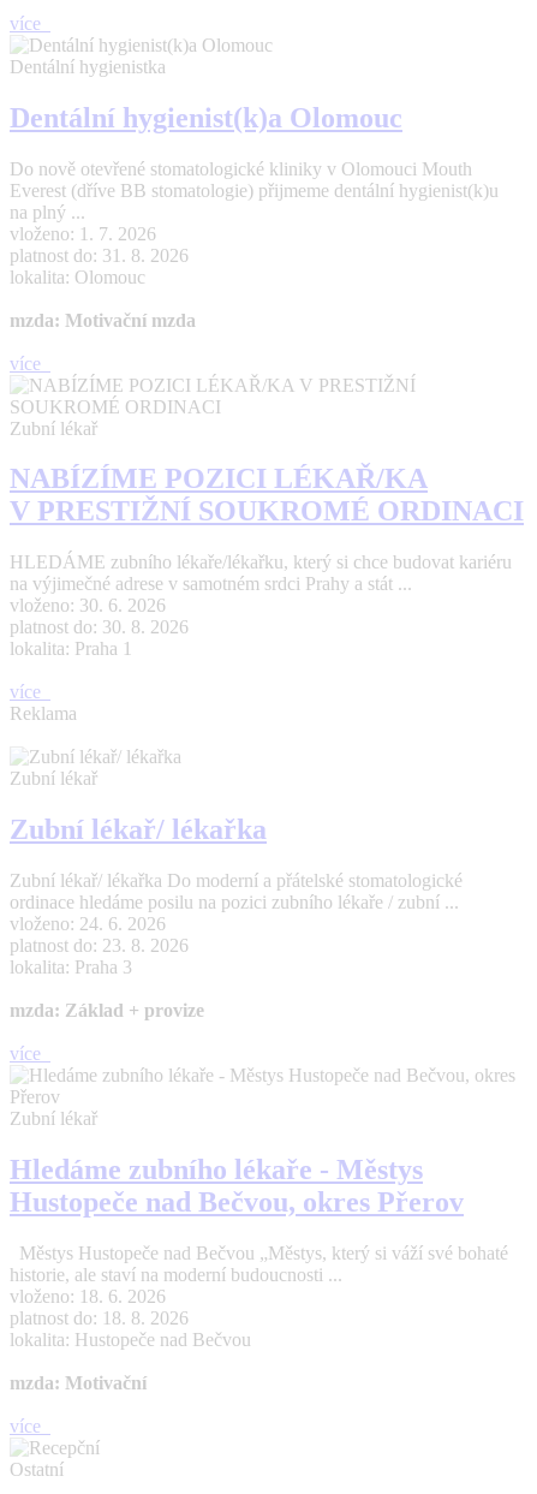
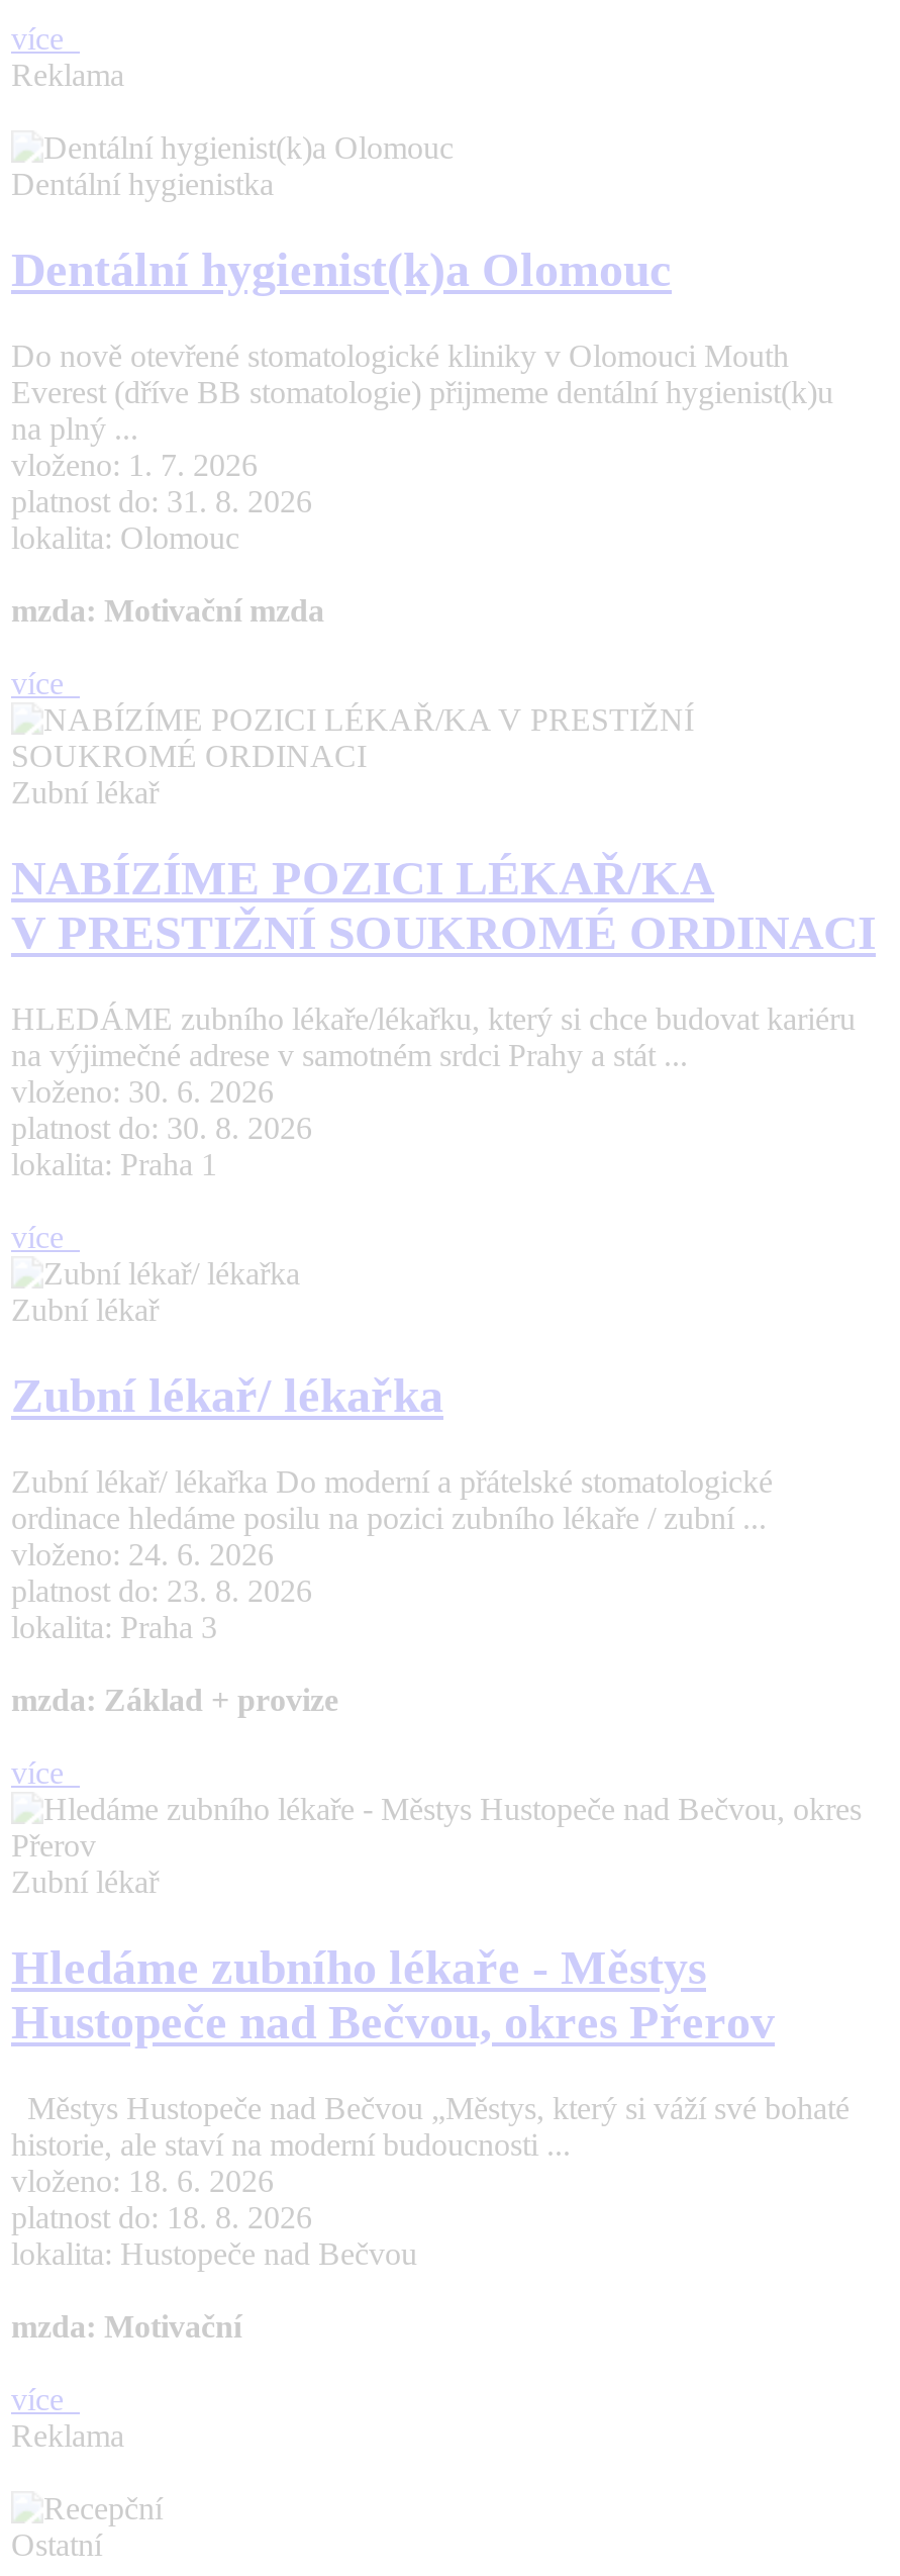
+ Reklama

- Reklama

+ Reklama
